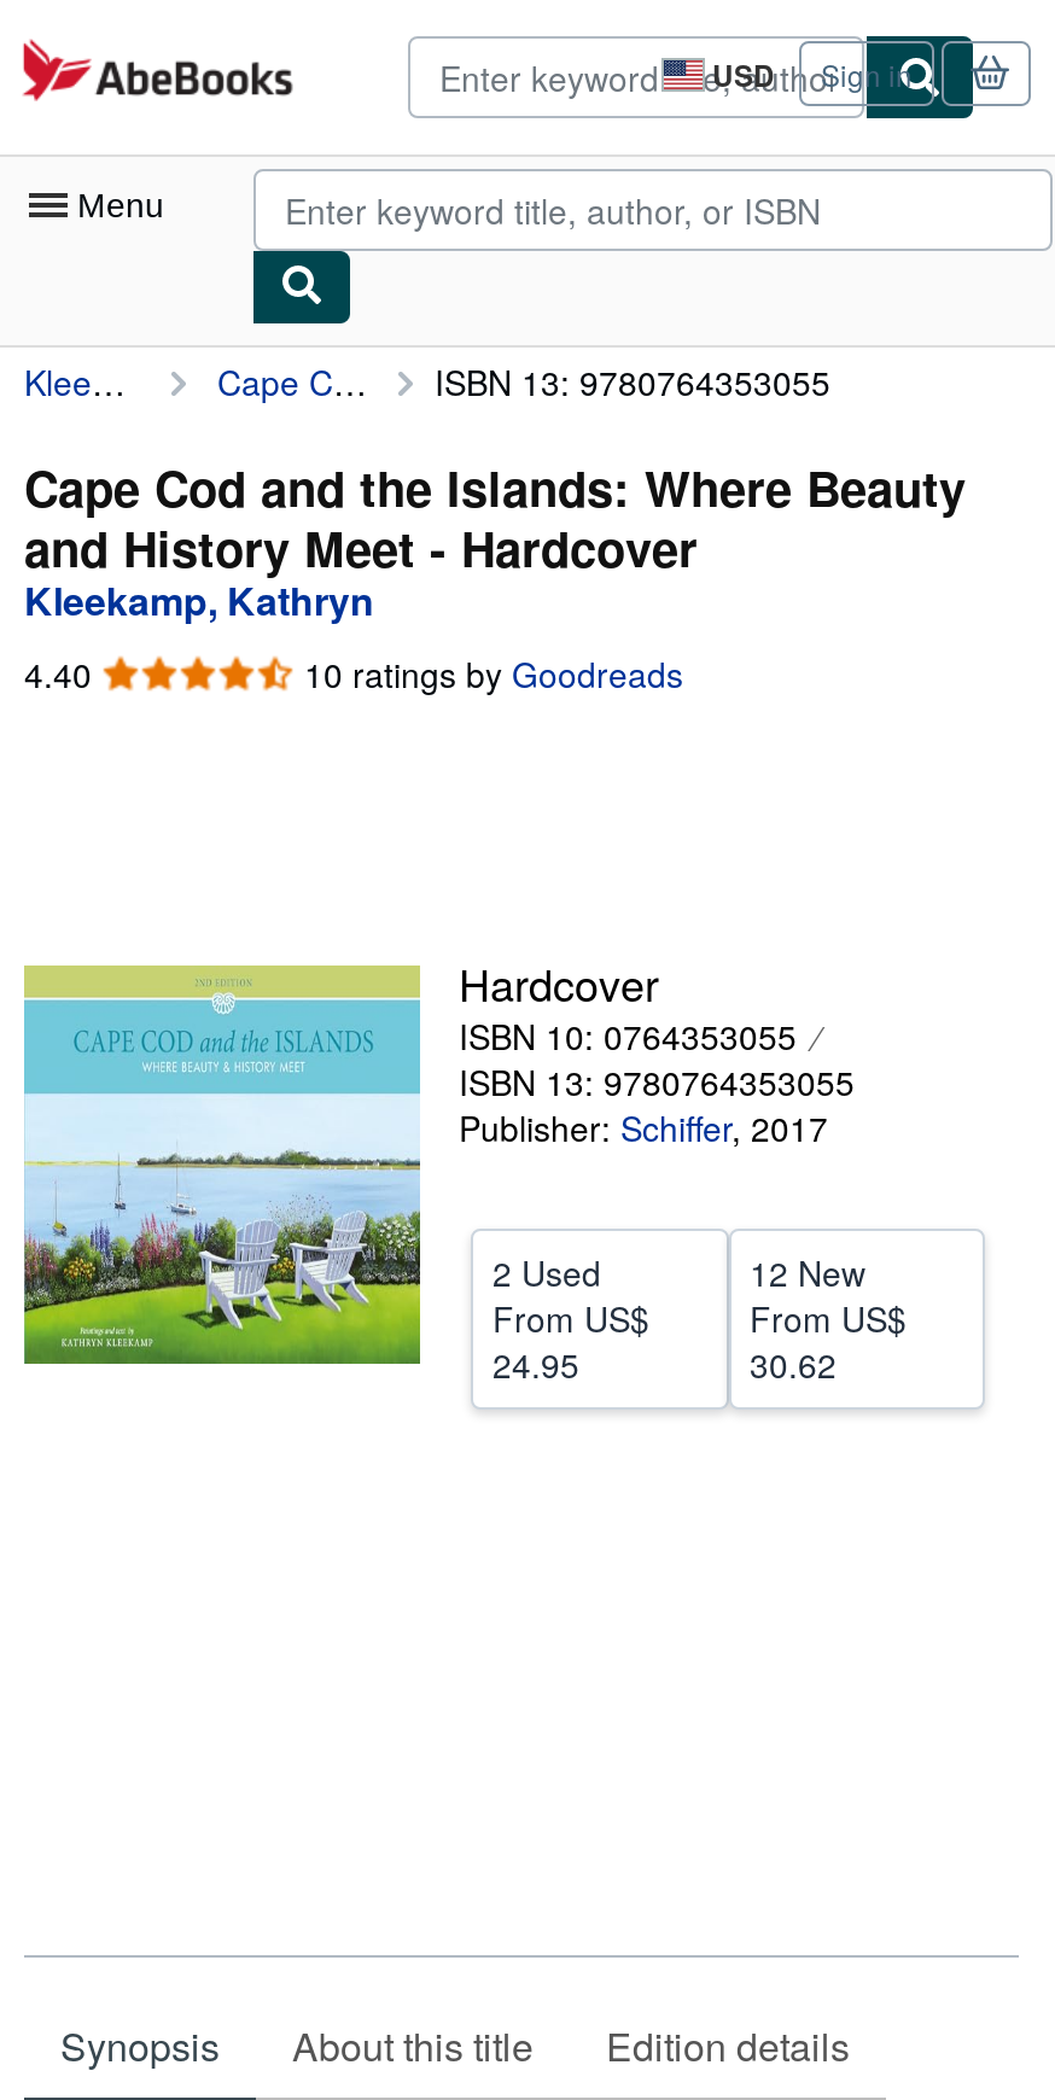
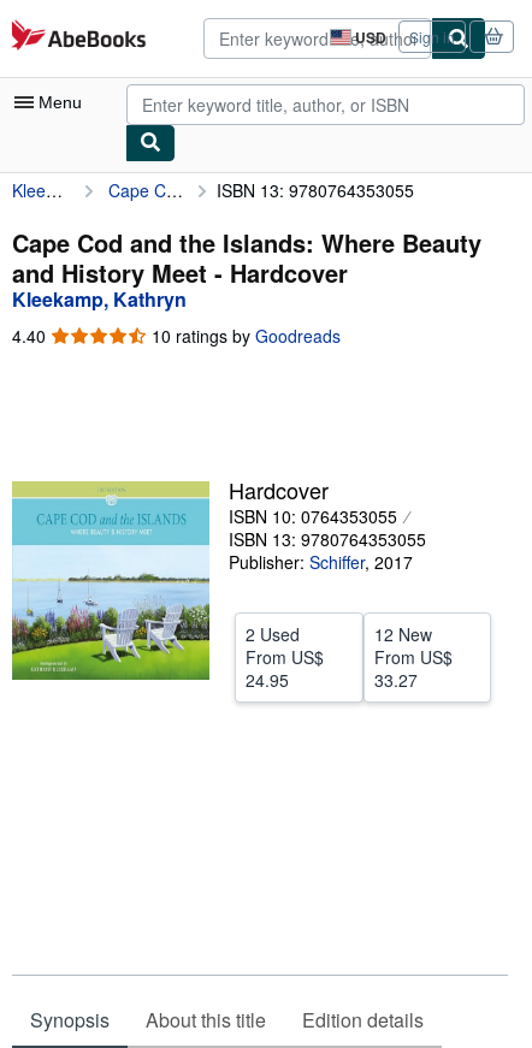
- 30.62
+ 33.27
